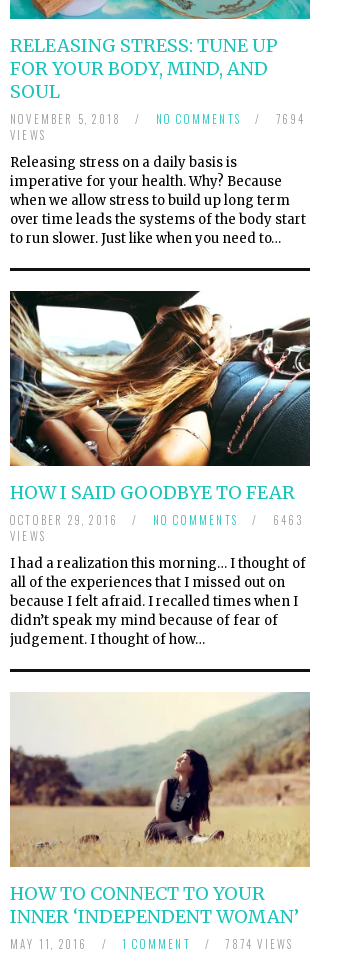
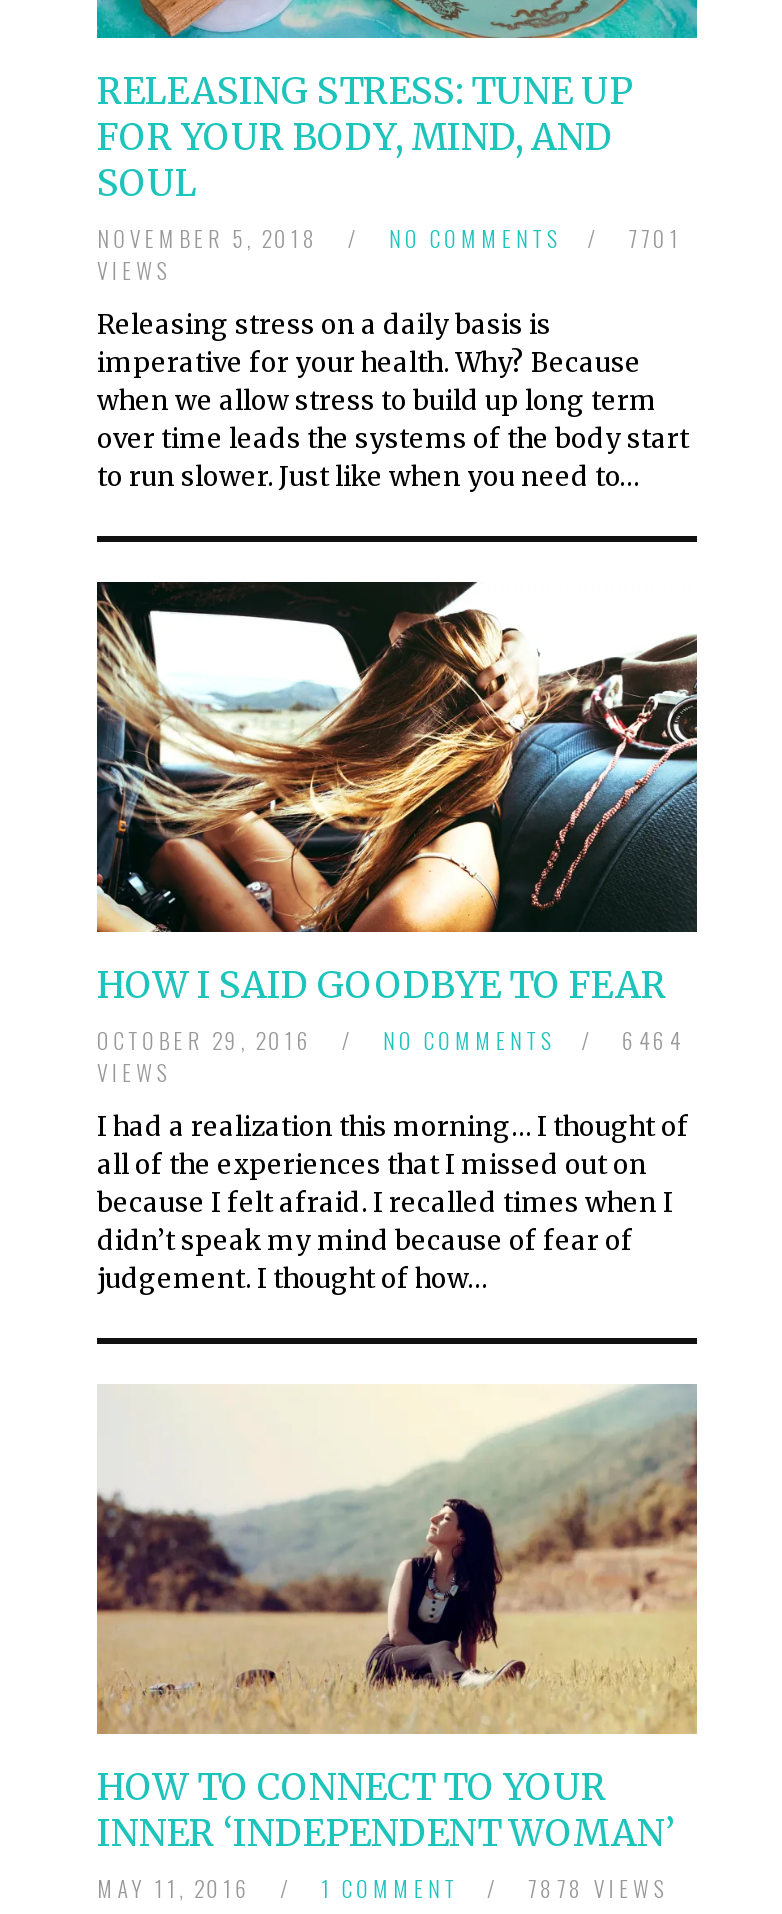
- 7694
+ 7701

- 6463
+ 6464

- 7874 VIEWS
+ 7878 VIEWS
